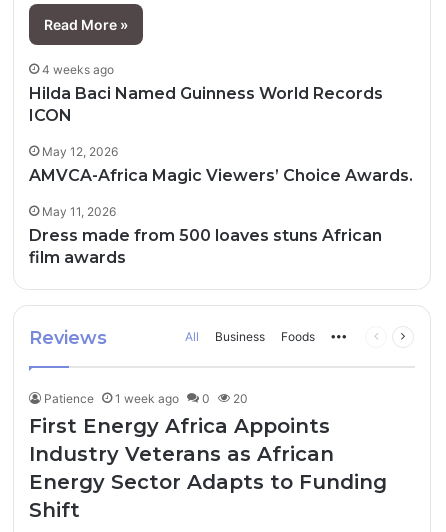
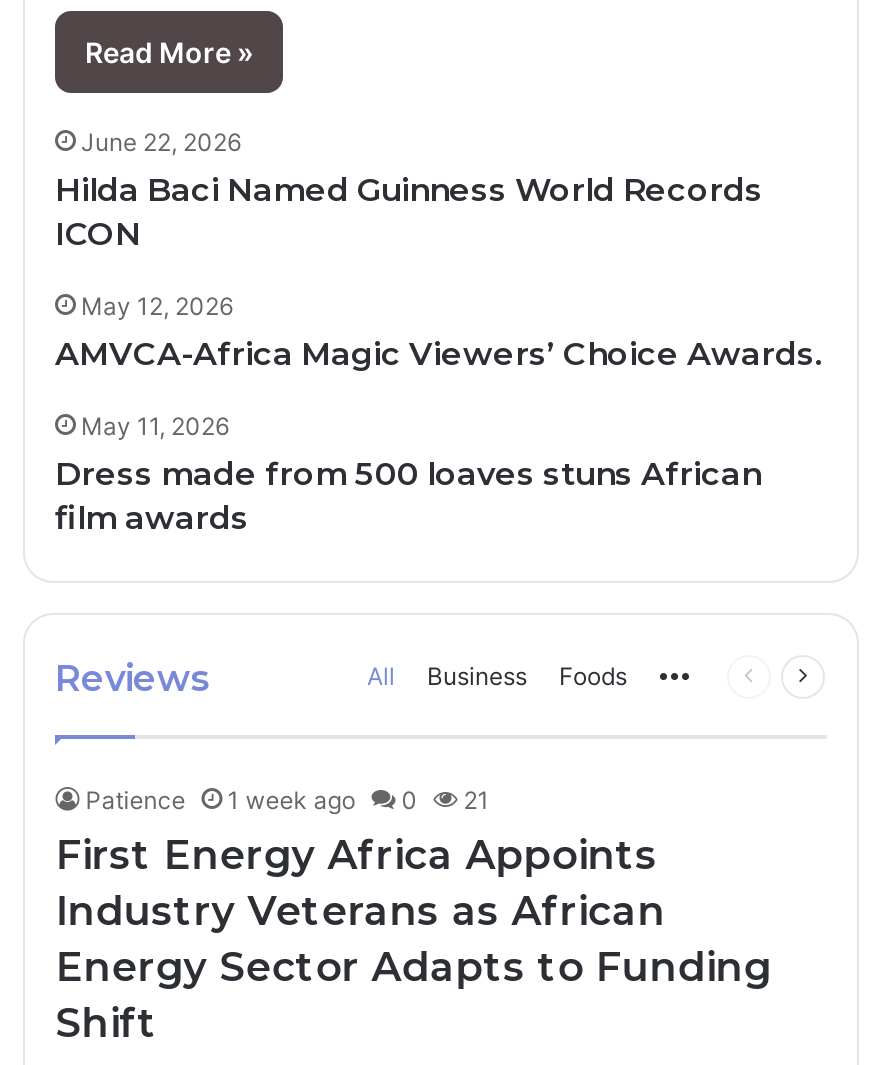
- 4 weeks ago
+ June 22, 2026

- Patience 1 week ago 0 20
+ Patience 1 week ago 0 21
